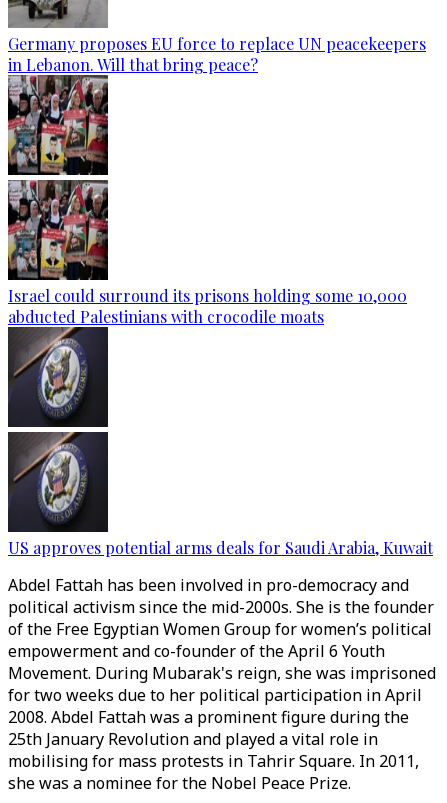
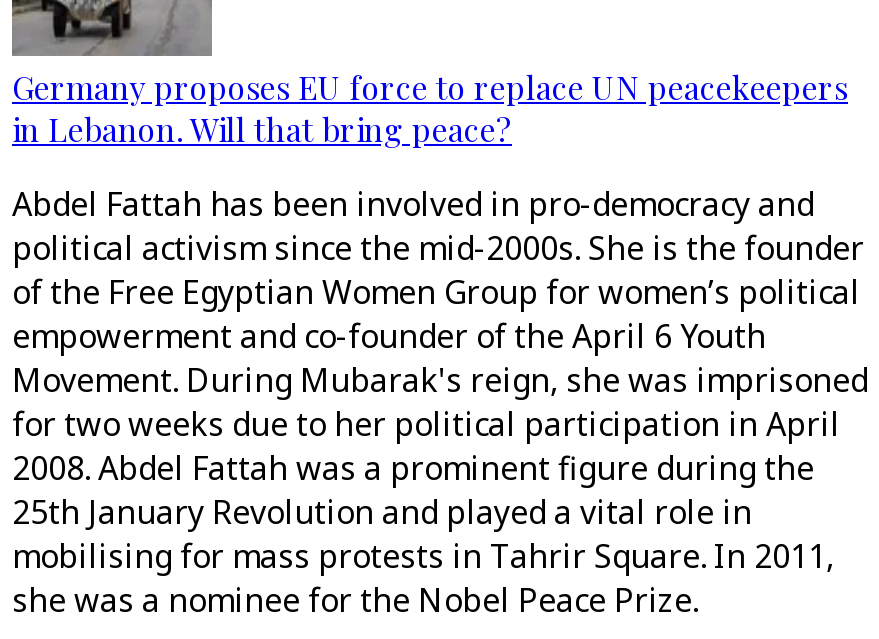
- [image]
- Israel could surround its prisons holding some 10,000
- abducted Palestinians with crocodile moats

- [image]
- US approves potential arms deals for Saudi Arabia, Kuwait
